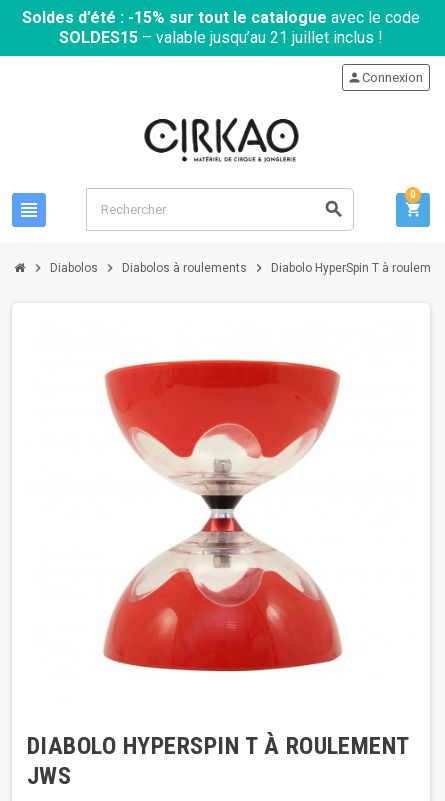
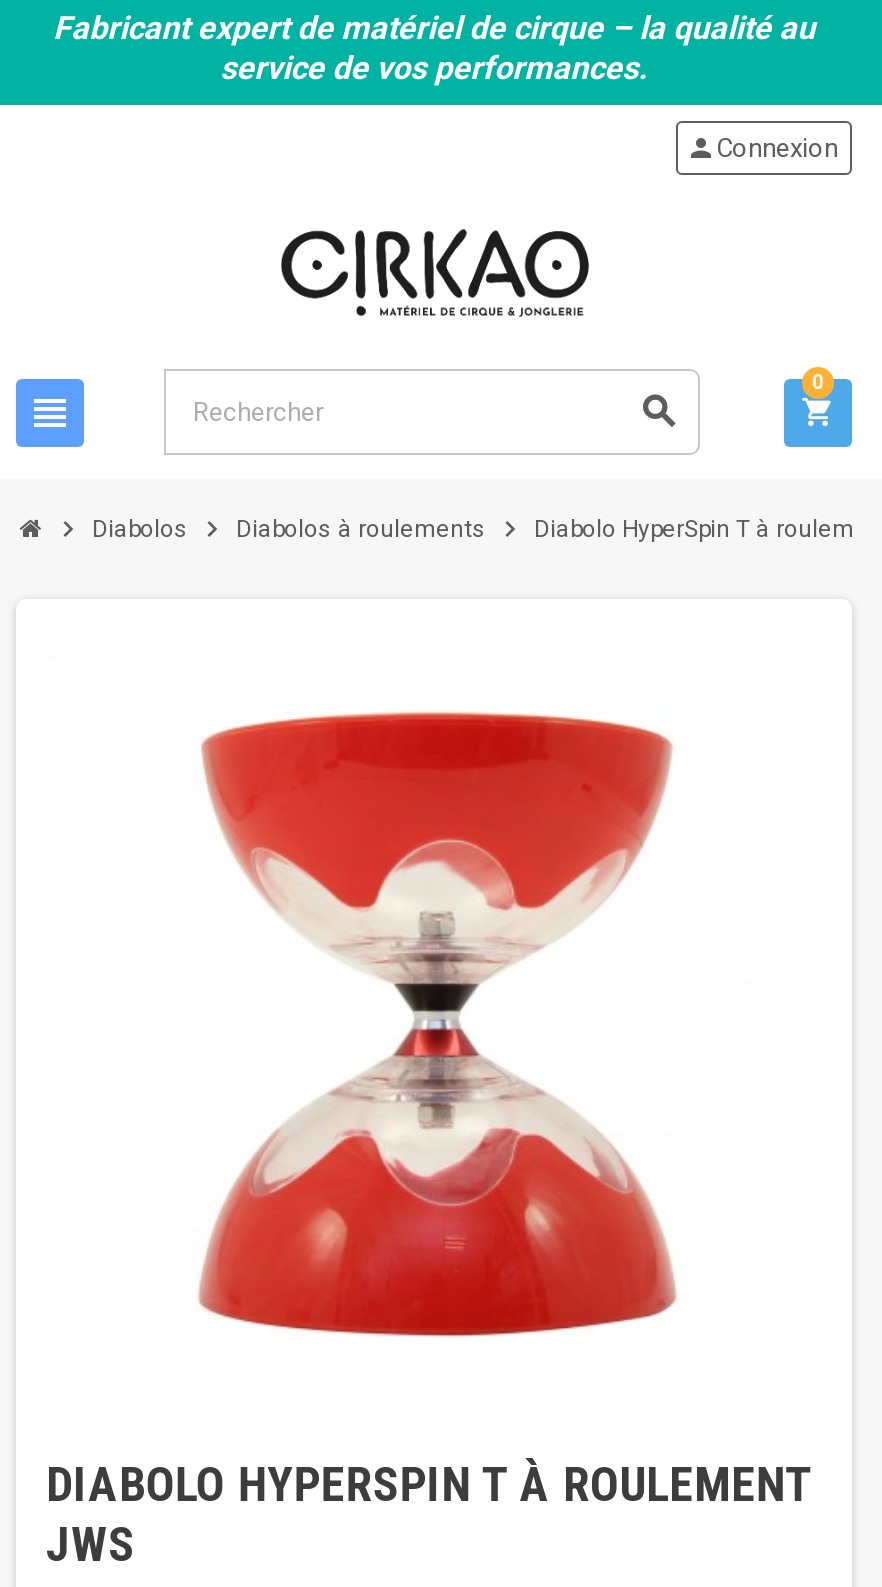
- Soldes d’été : -15% sur tout le catalogue avec le code
- SOLDES15 – valable jusqu’au 21 juillet inclus !
+ Fabricant expert de matériel de cirque – la qualité au
+ service de vos performances.
